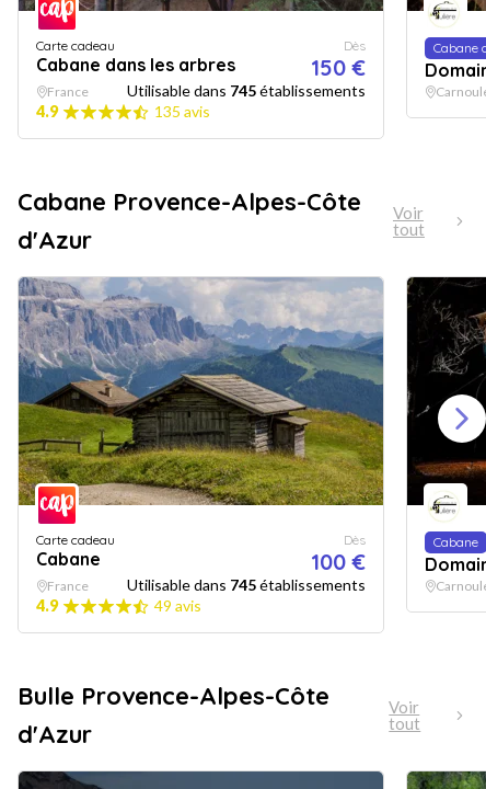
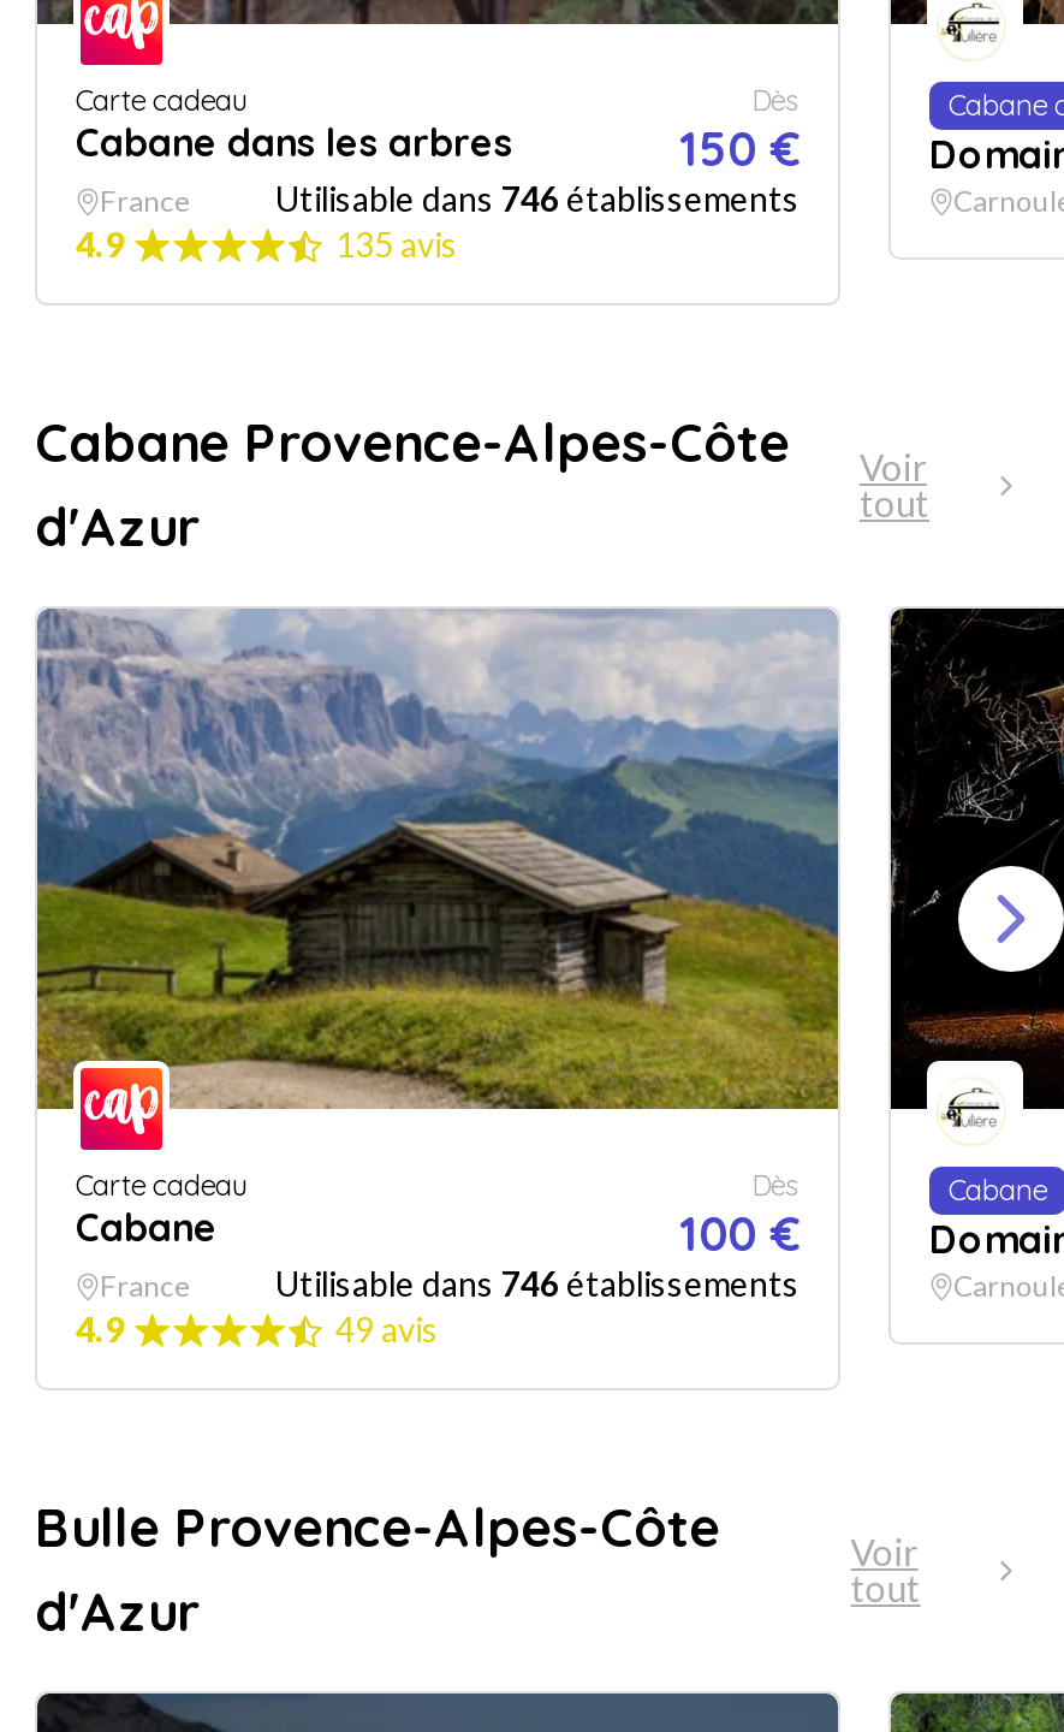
- Utilisable dans 745 établissements
+ Utilisable dans 746 établissements

- Utilisable dans 745 établissements
+ Utilisable dans 746 établissements
